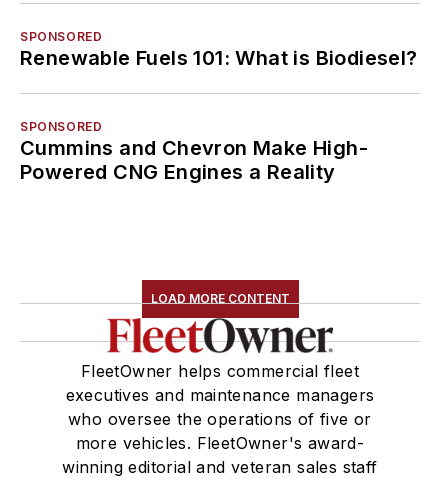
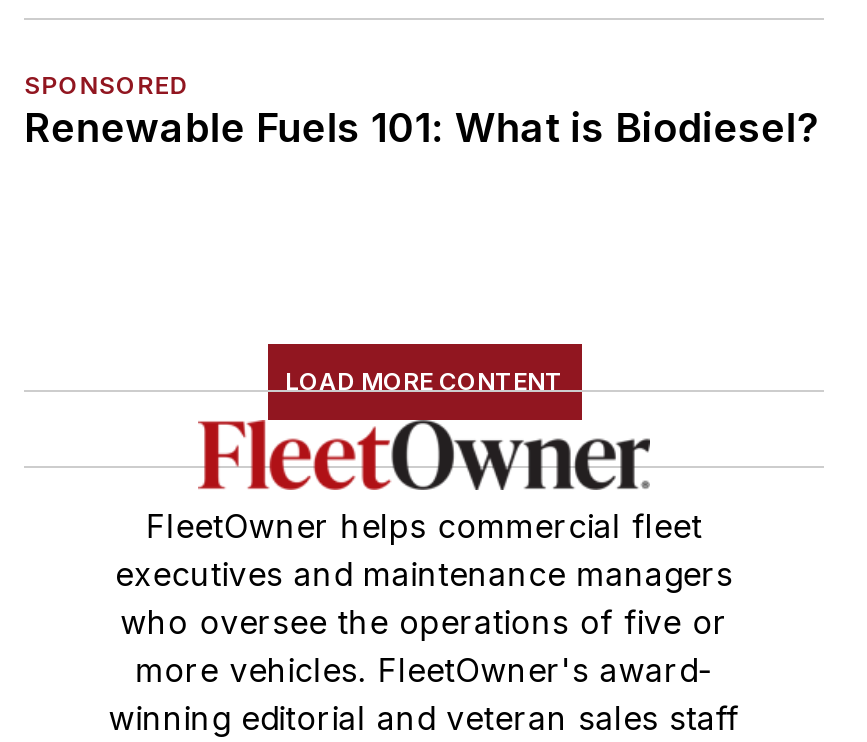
- SPONSORED
- Cummins and Chevron Make High-
- Powered CNG Engines a Reality
